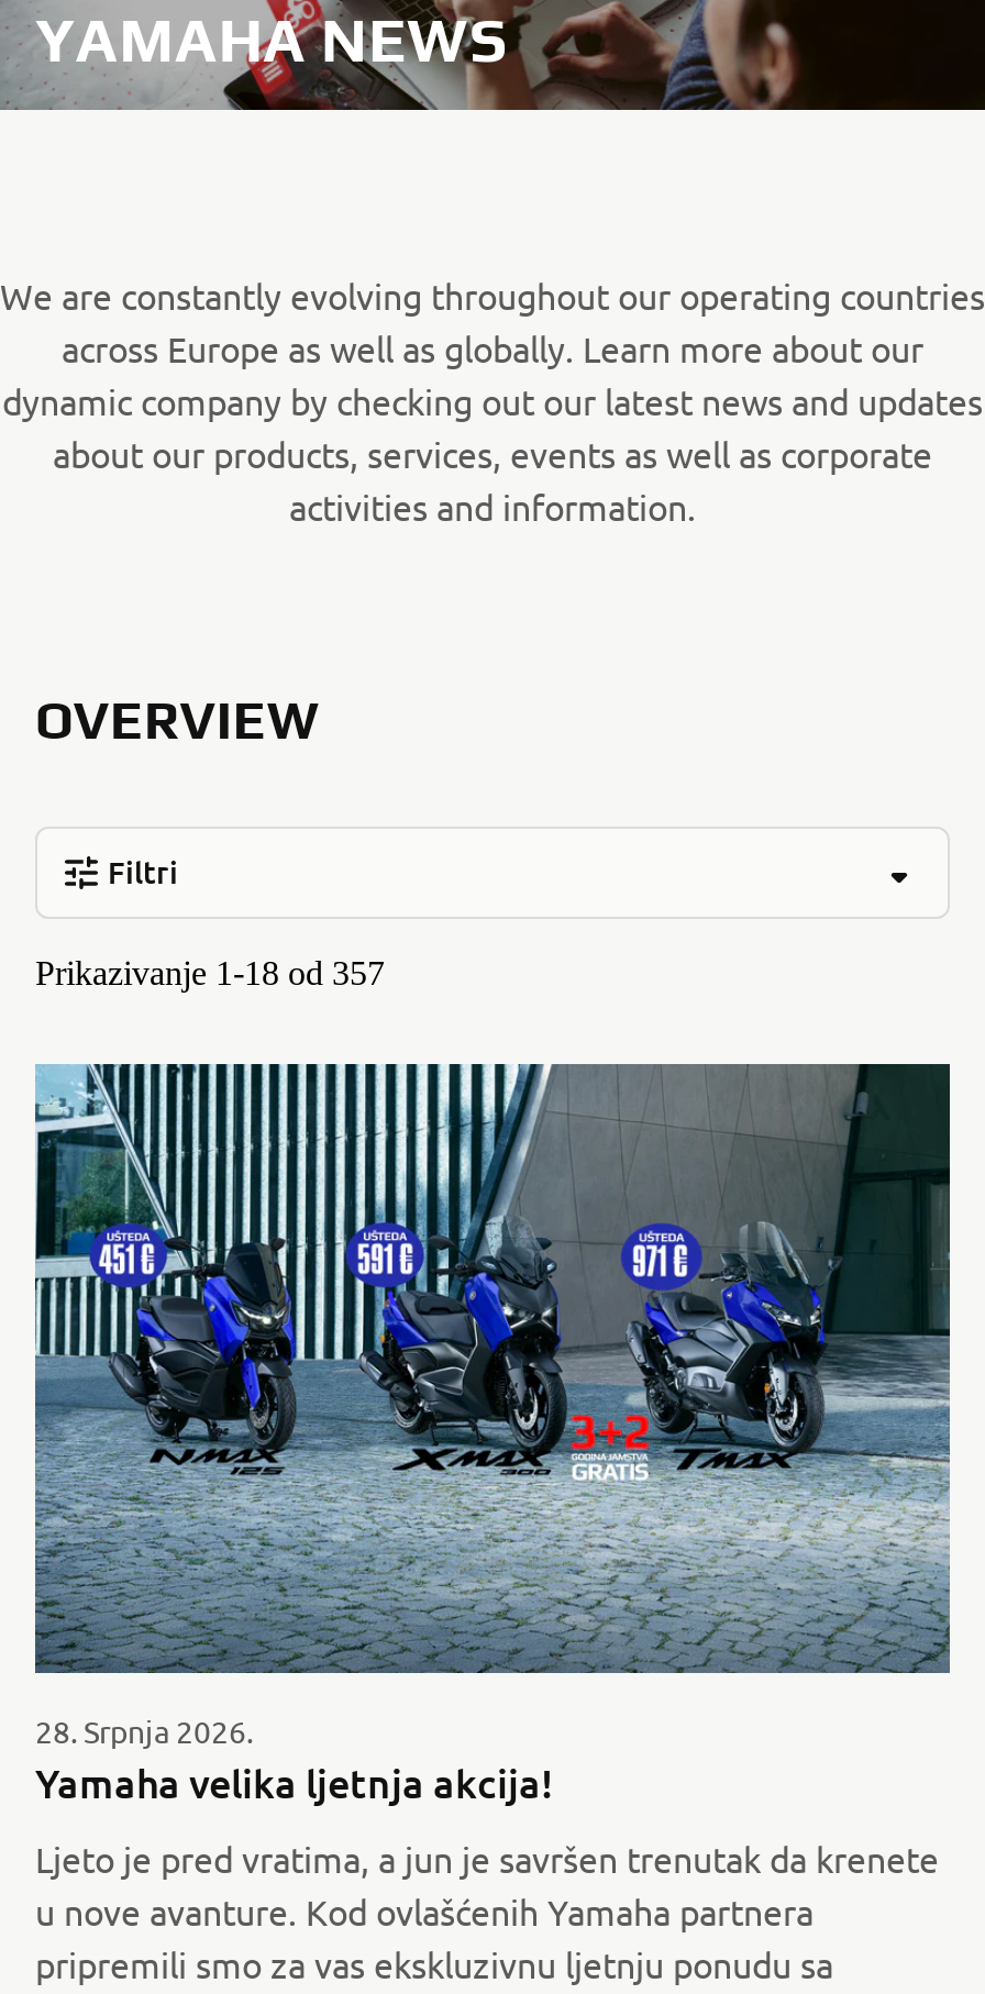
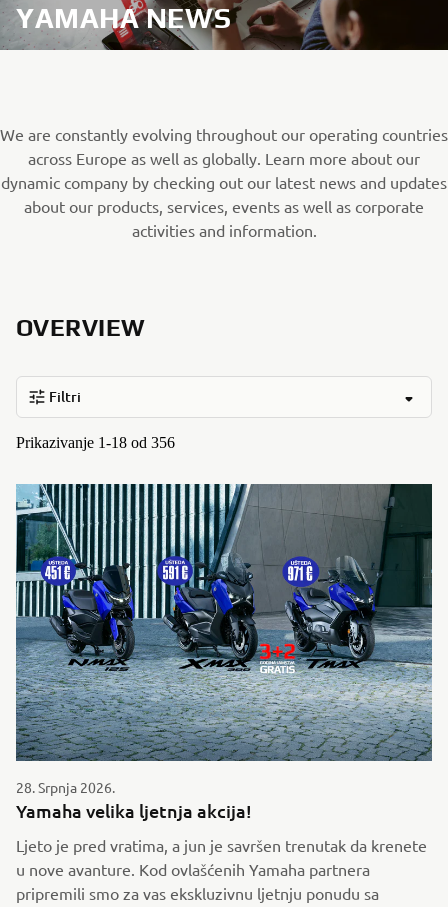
- Prikazivanje 1-18 od 357
+ Prikazivanje 1-18 od 356
